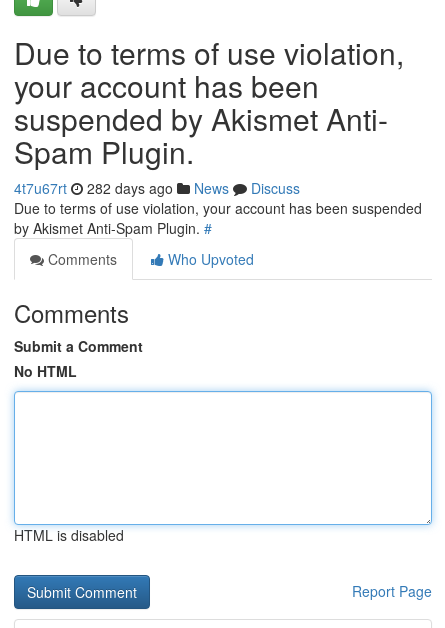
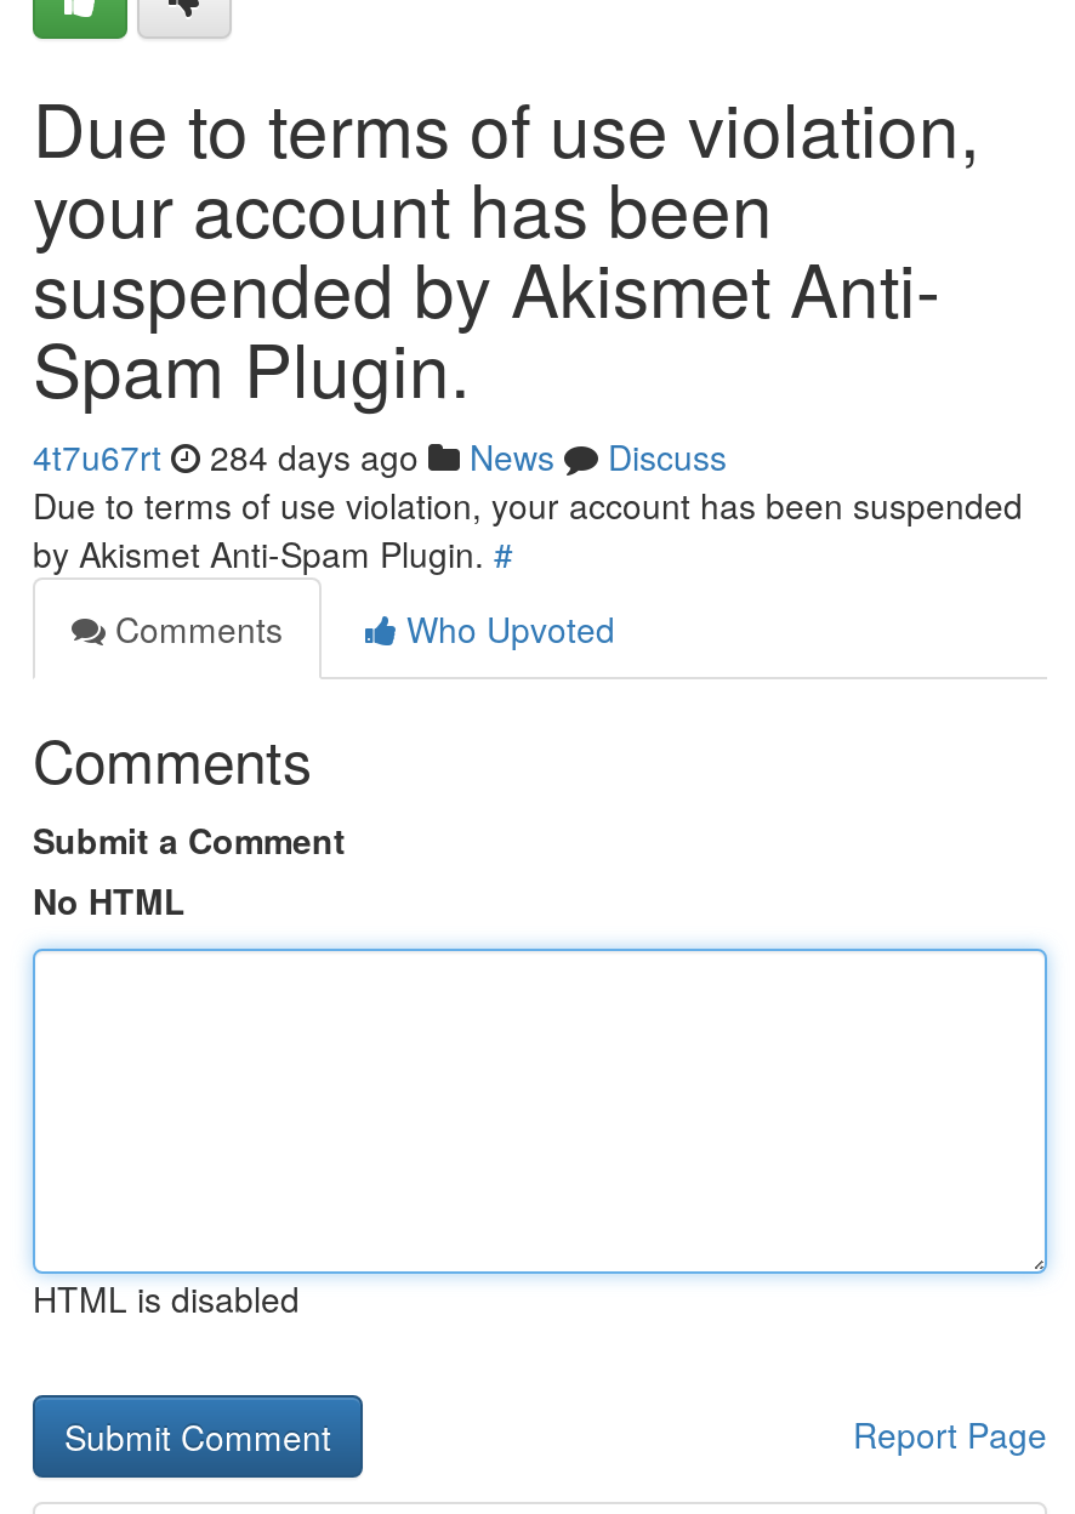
- 4t7u67rt 282 days ago News Discuss
+ 4t7u67rt 284 days ago News Discuss
